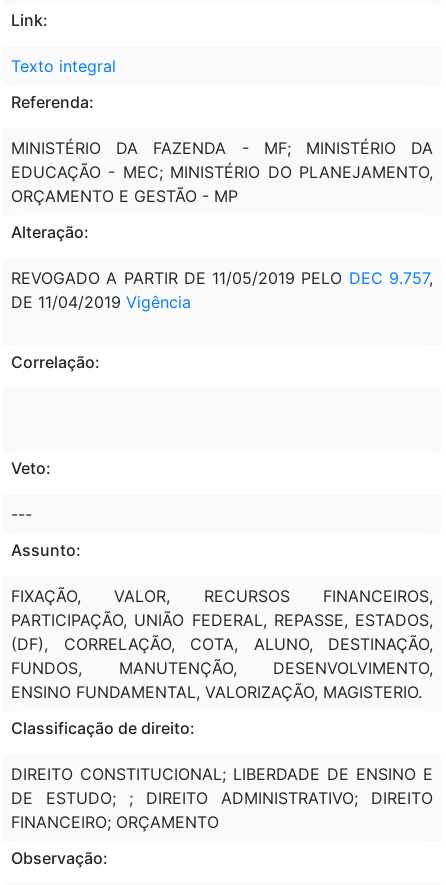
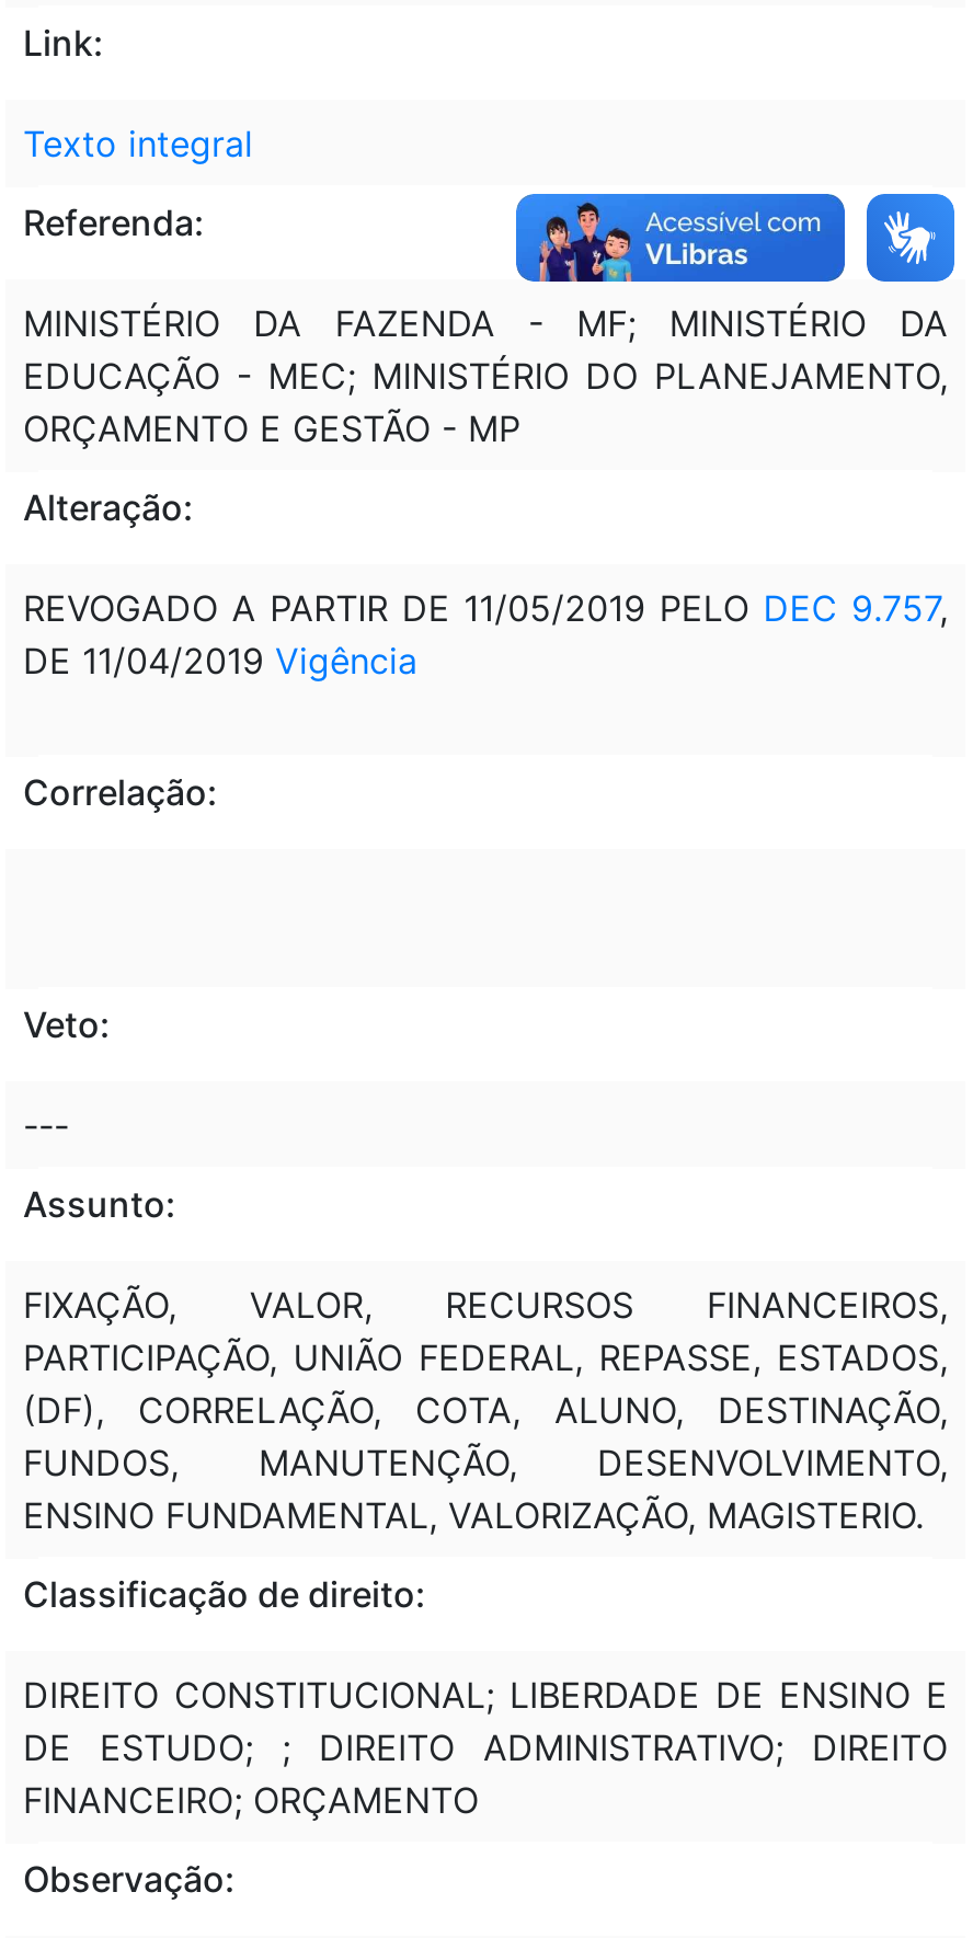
+ [image]

+ [image]
